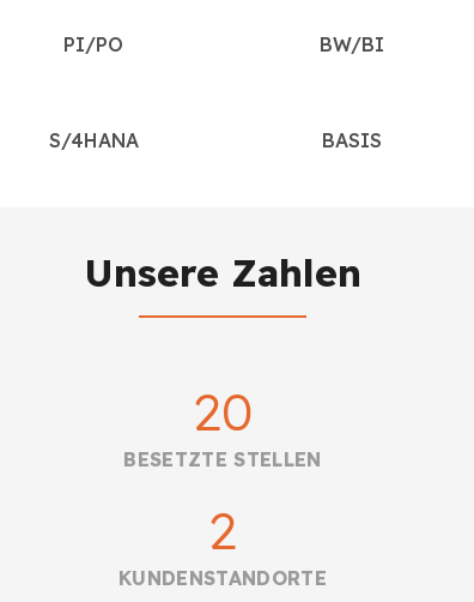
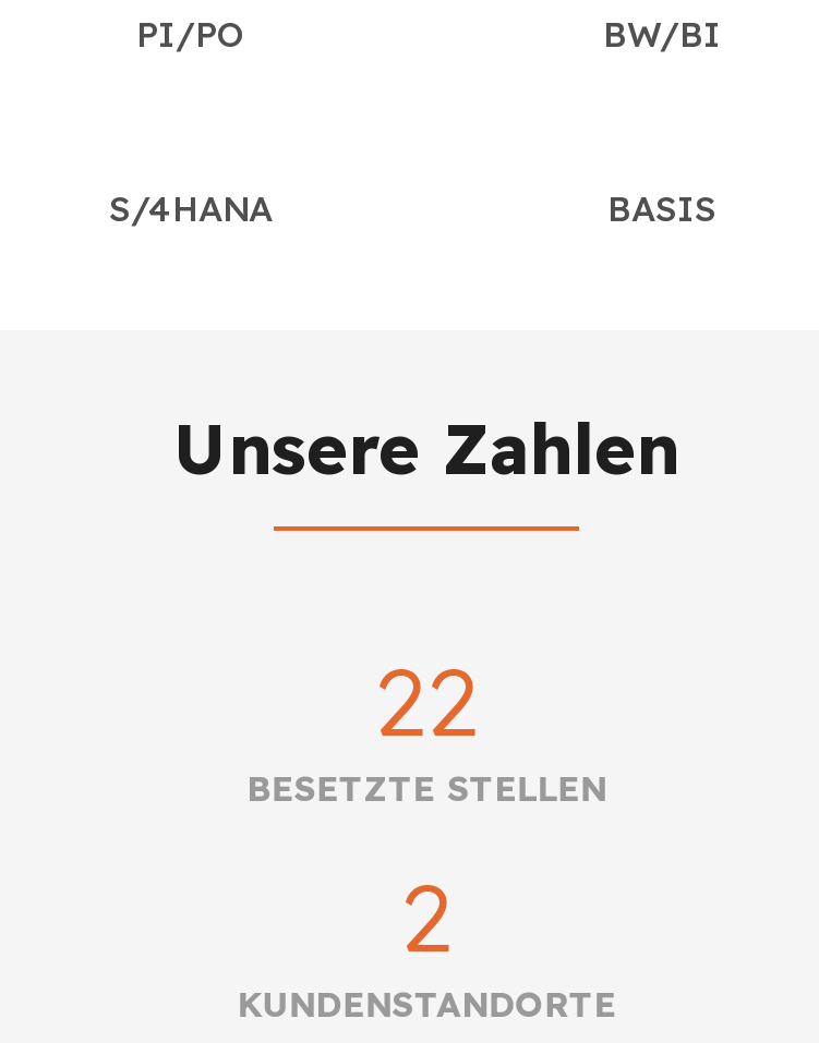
- 20
+ 22
